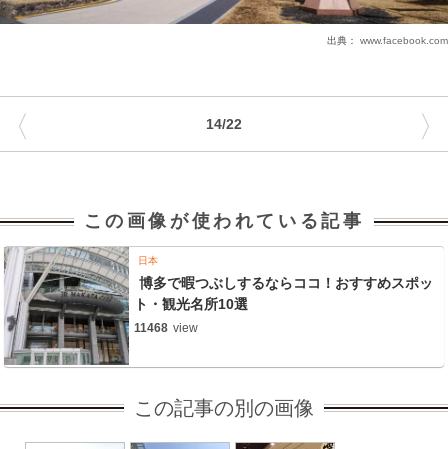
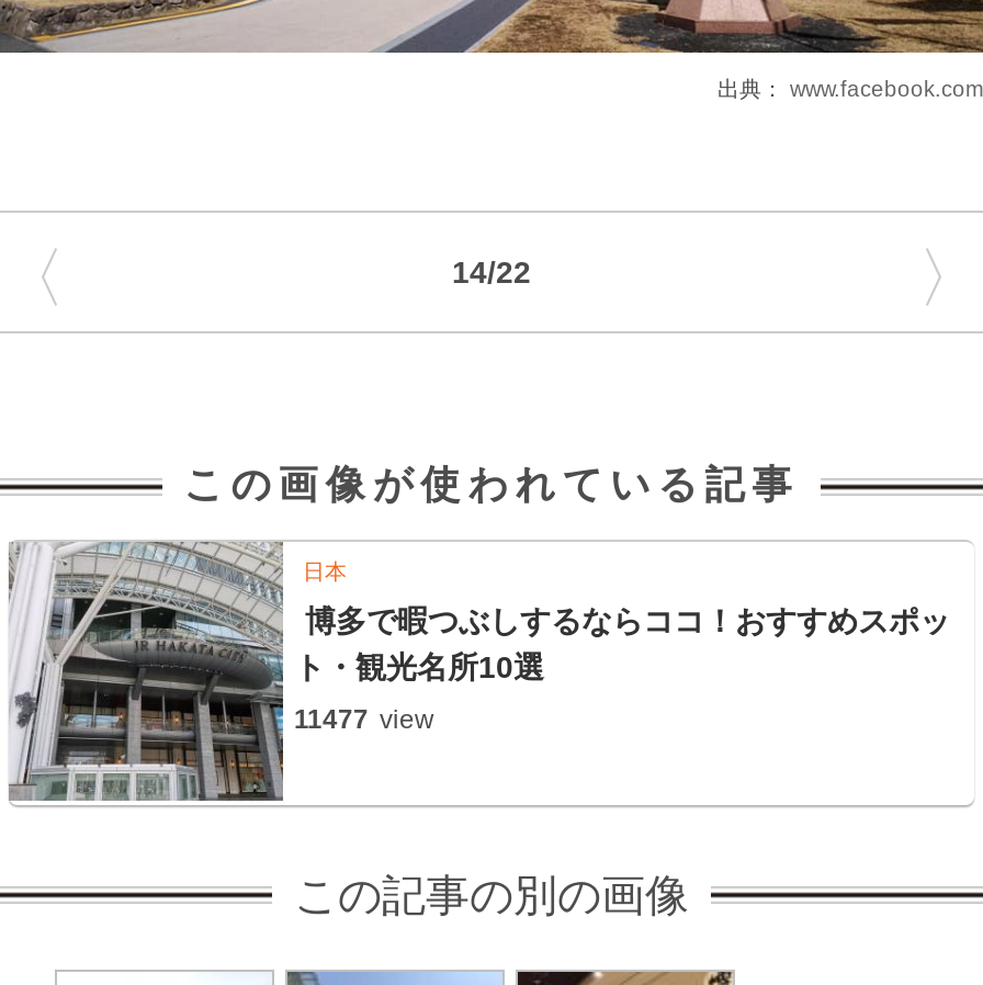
- 11468 view
+ 11477 view
